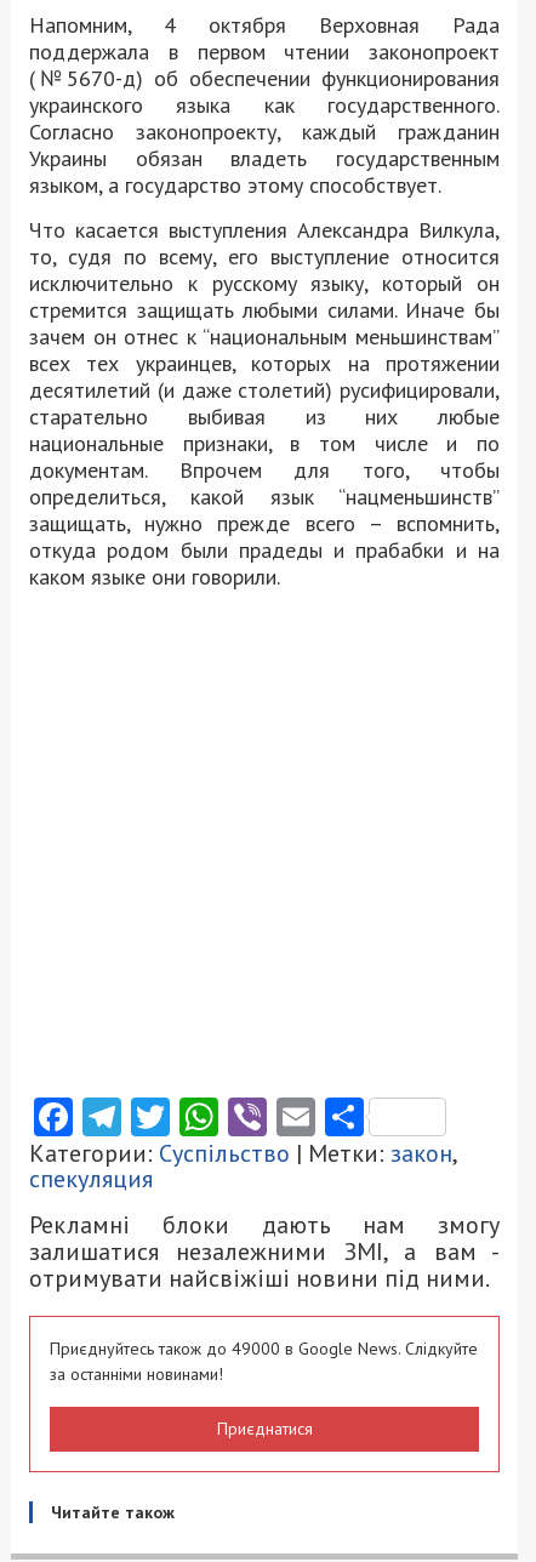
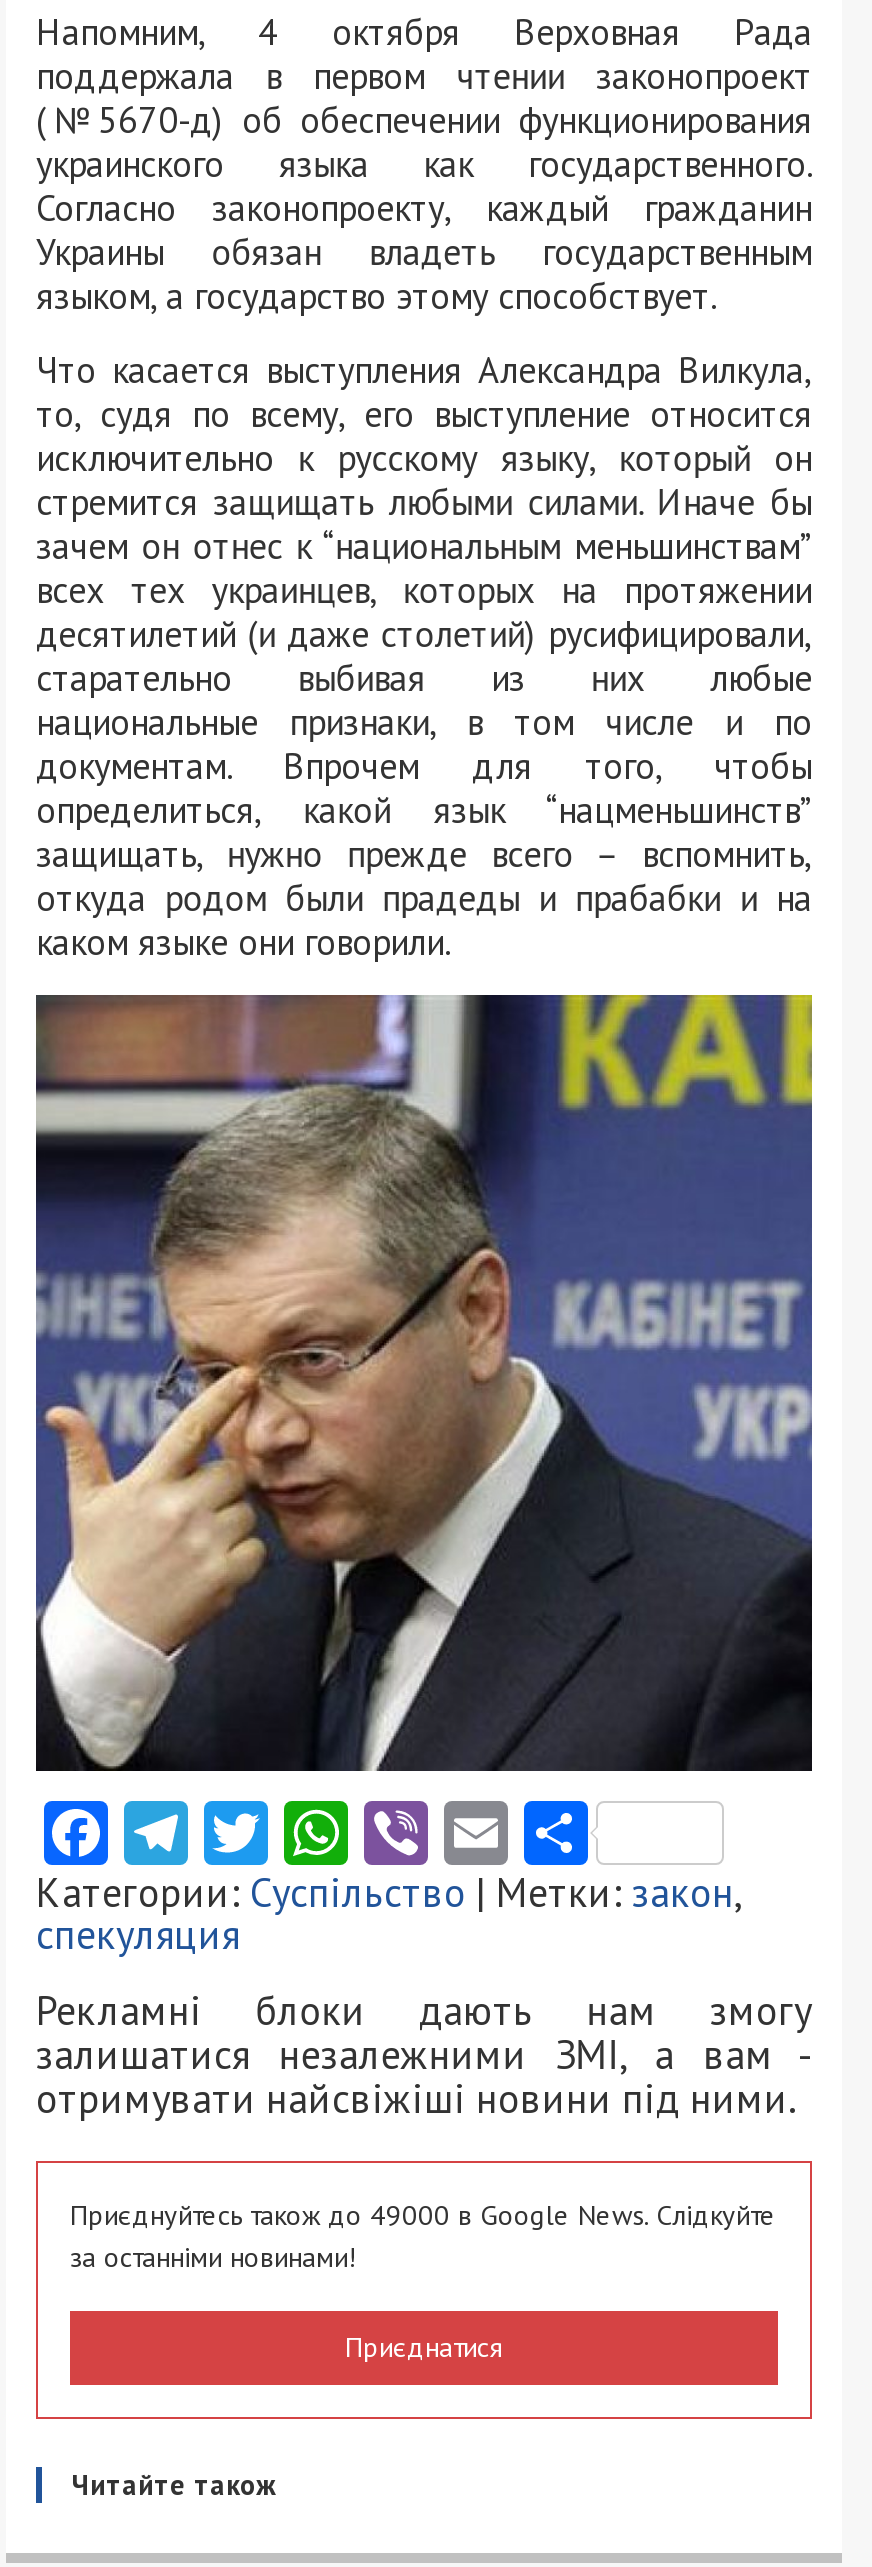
+ [image]
